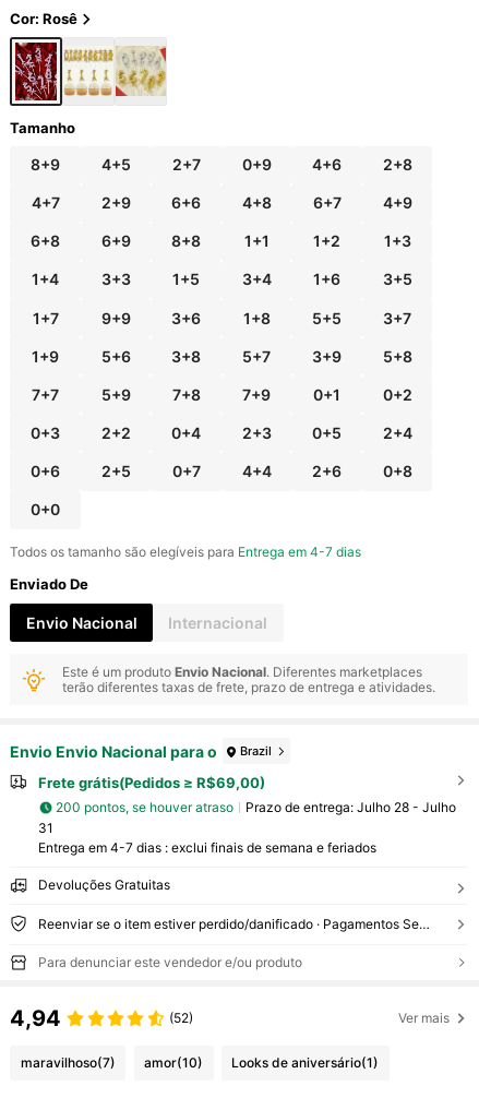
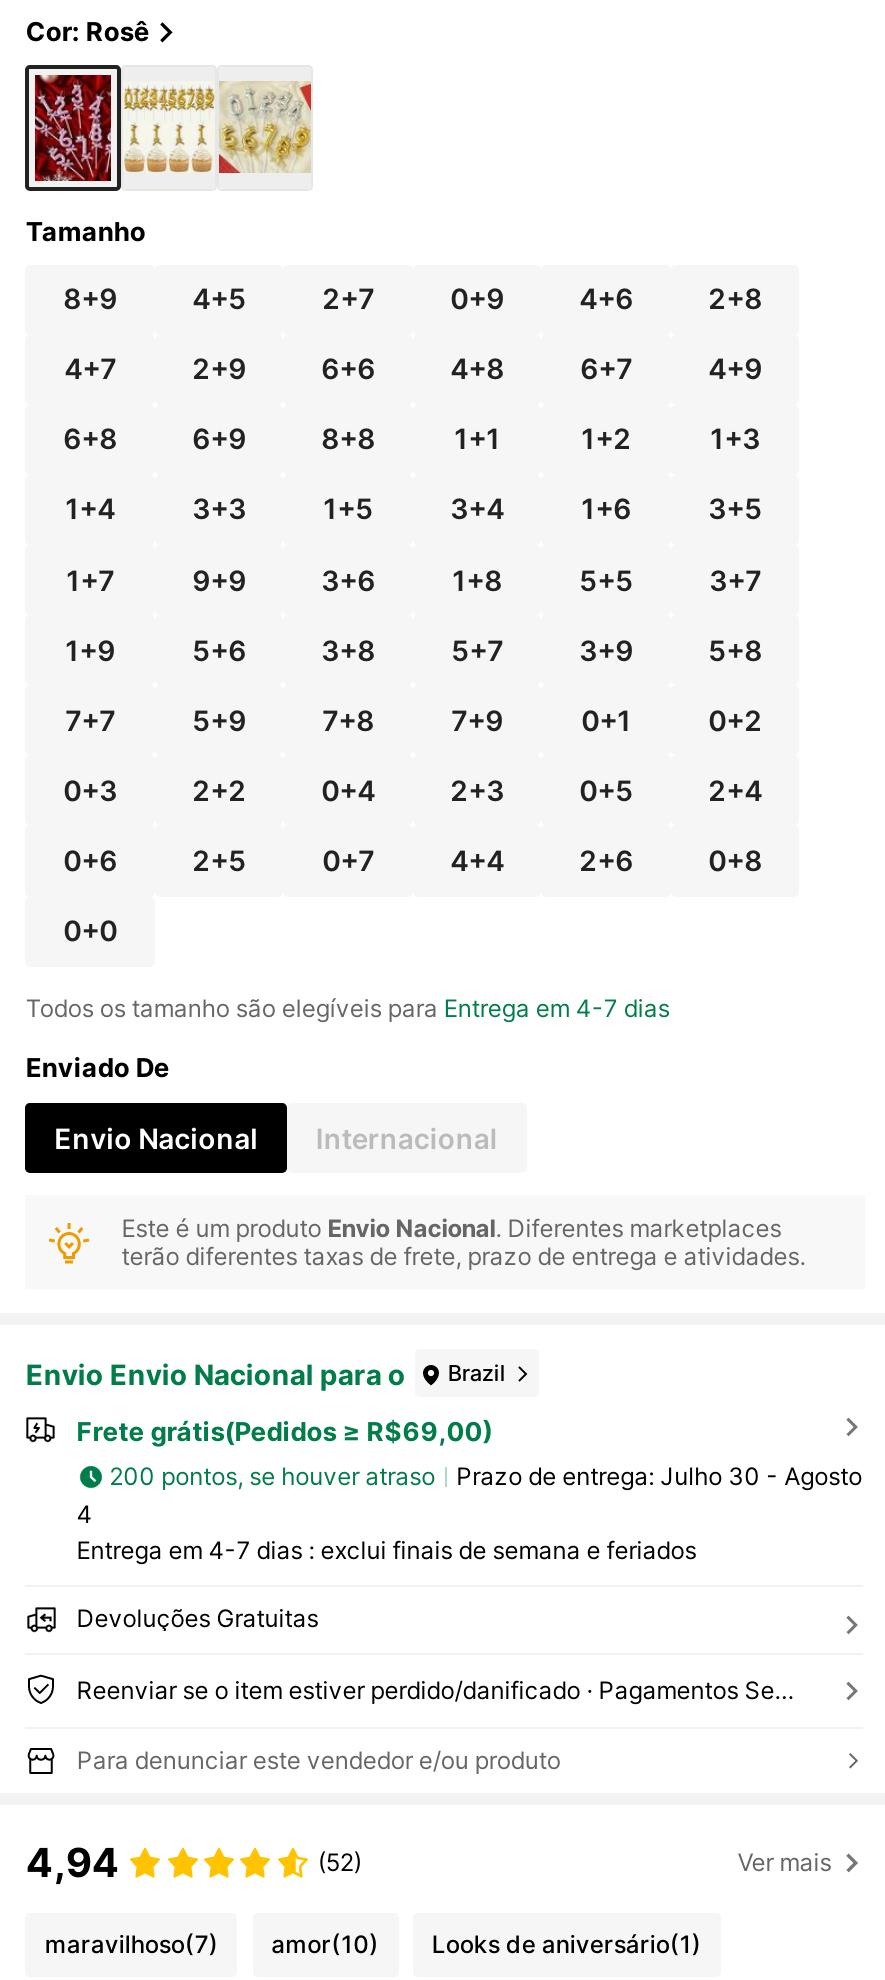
- Prazo de entrega: Julho 28 - Julho
+ Prazo de entrega: Julho 30 - Agosto

- 31
+ 4
